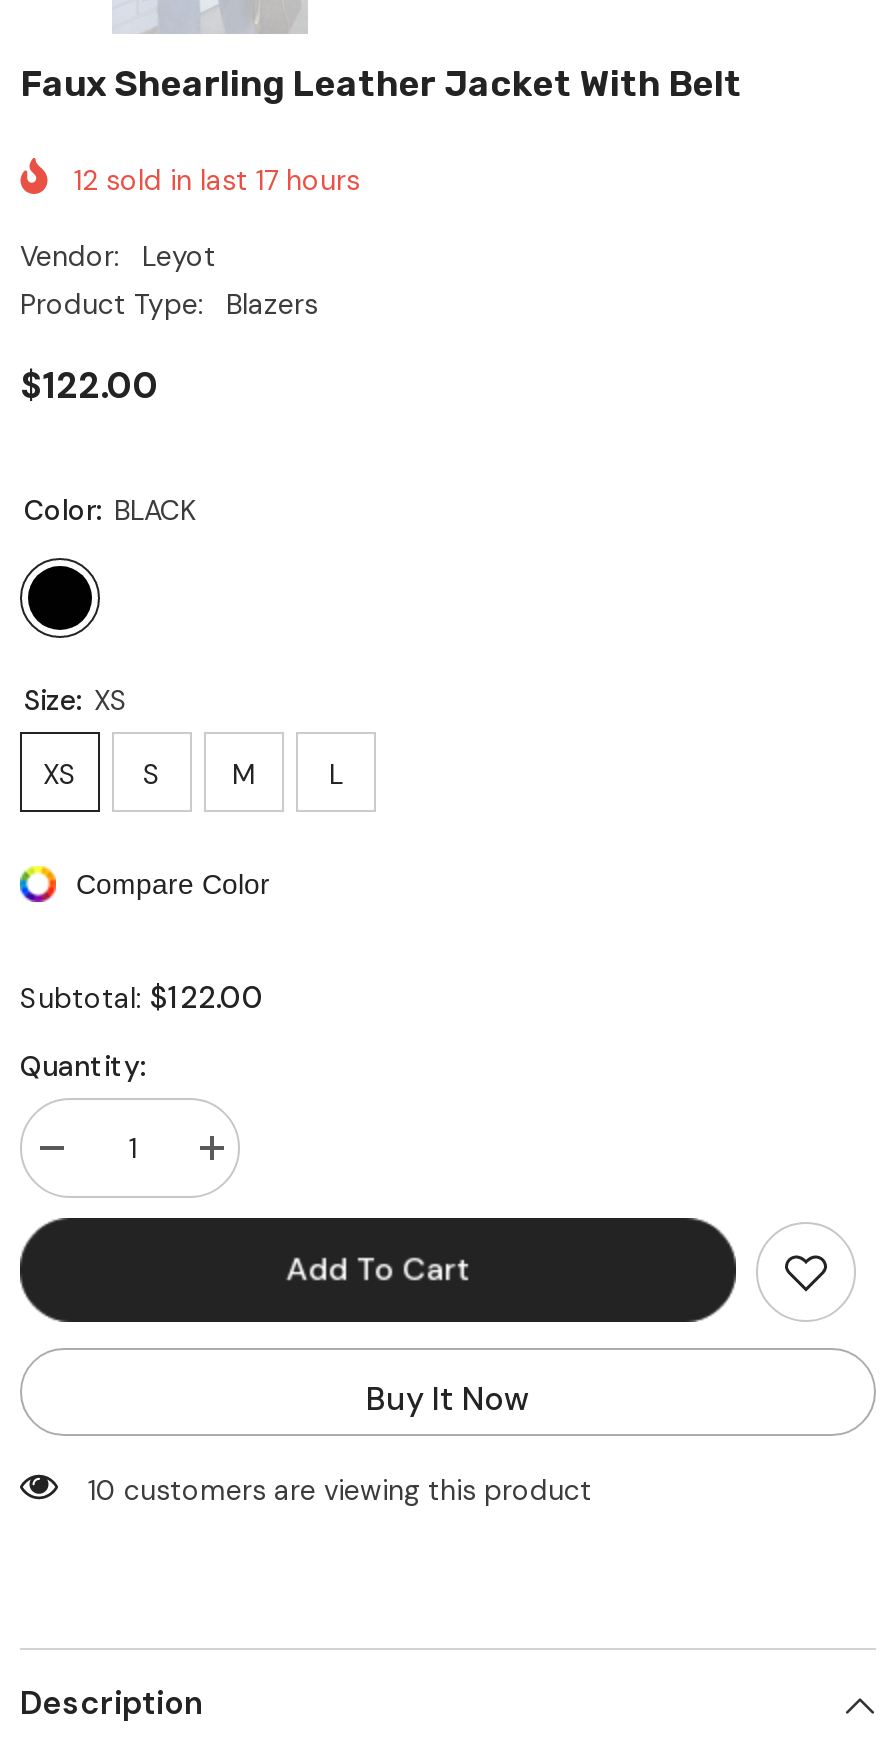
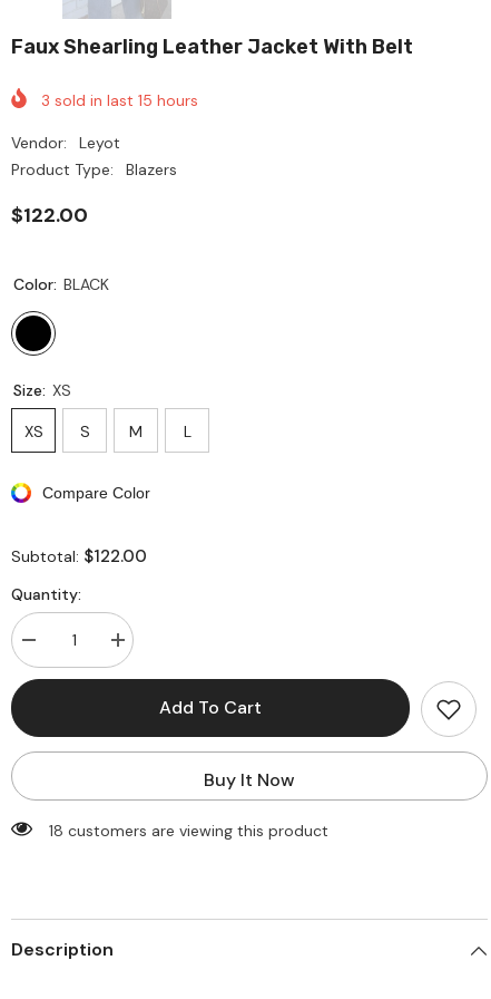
- 12 sold in last 17 hours
+ 3 sold in last 15 hours

- 10 customers are viewing this product
+ 18 customers are viewing this product
